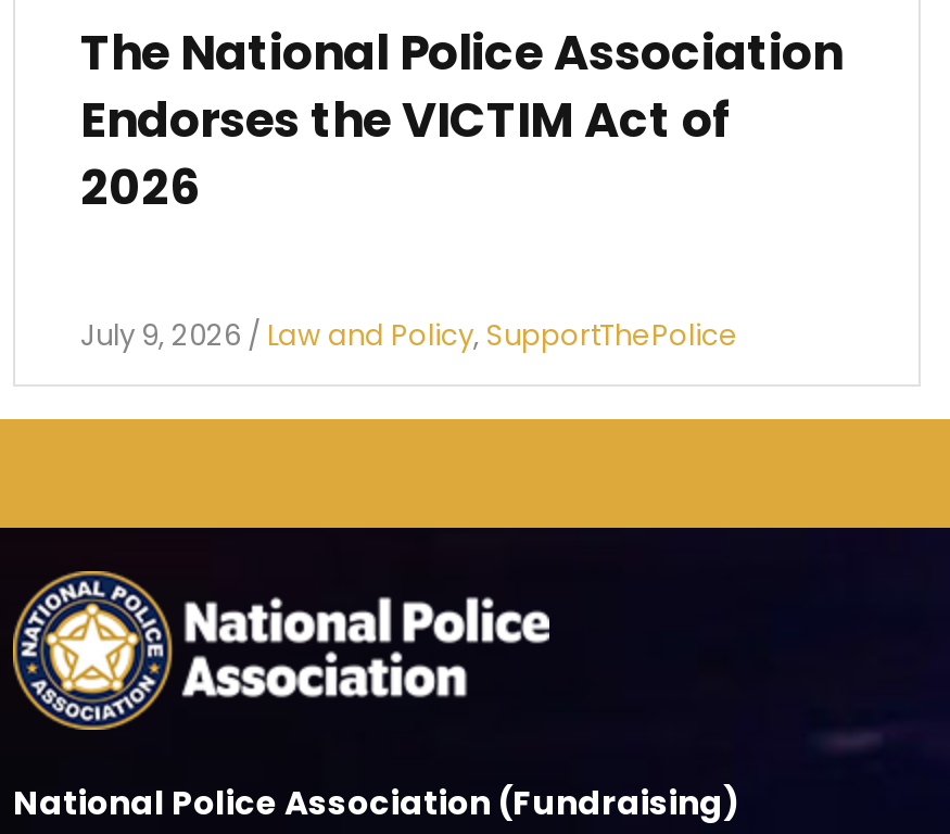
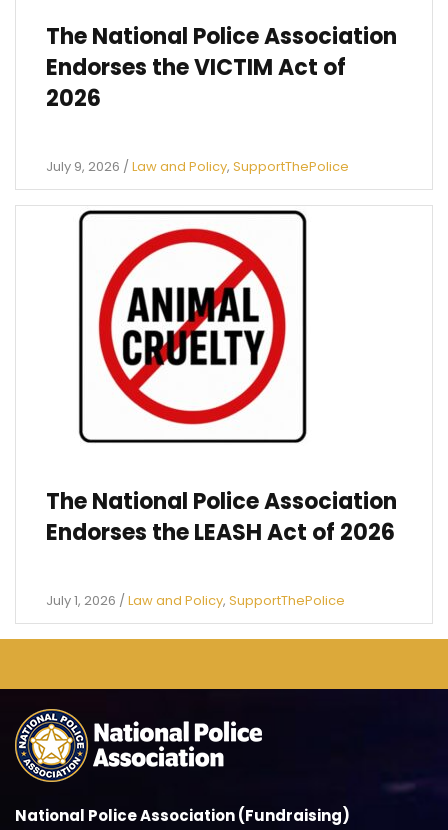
+ The National Police Association
+ Endorses the LEASH Act of 2026
+ July 1, 2026 / Law and Policy, SupportThePolice

+ [image]
